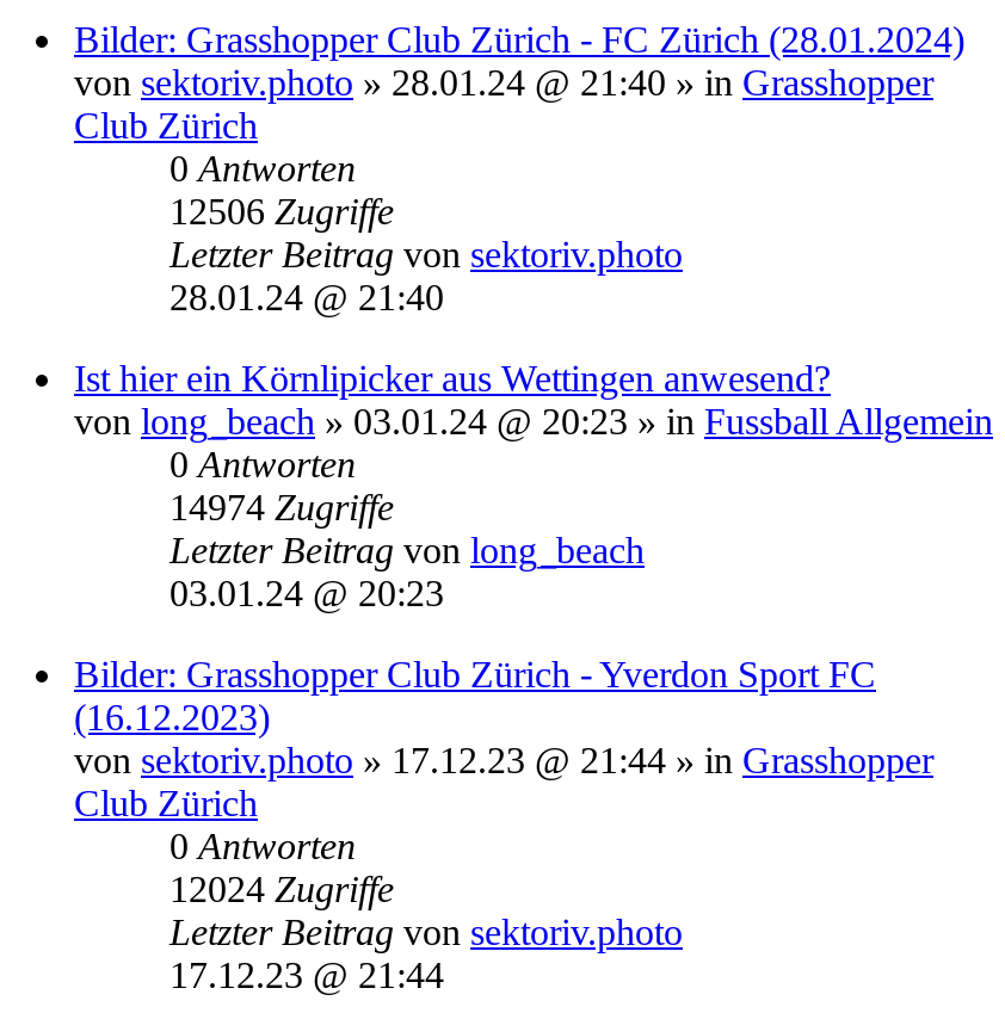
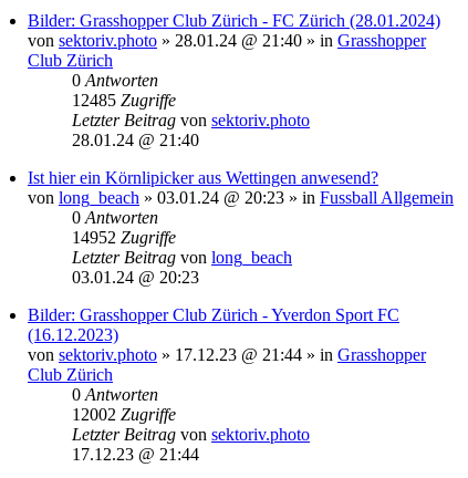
- 12506 Zugriffe
+ 12485 Zugriffe

- 14974 Zugriffe
+ 14952 Zugriffe

- 12024 Zugriffe
+ 12002 Zugriffe
